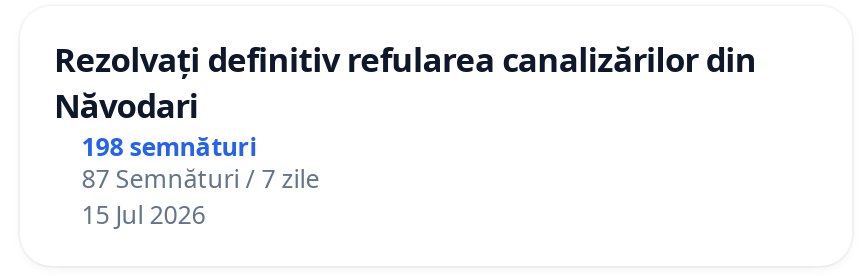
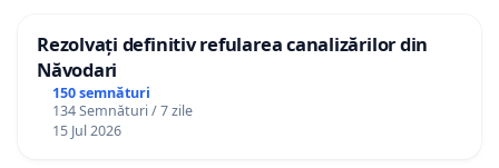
- 198 semnături
+ 150 semnături

- 87 Semnături / 7 zile
+ 134 Semnături / 7 zile
